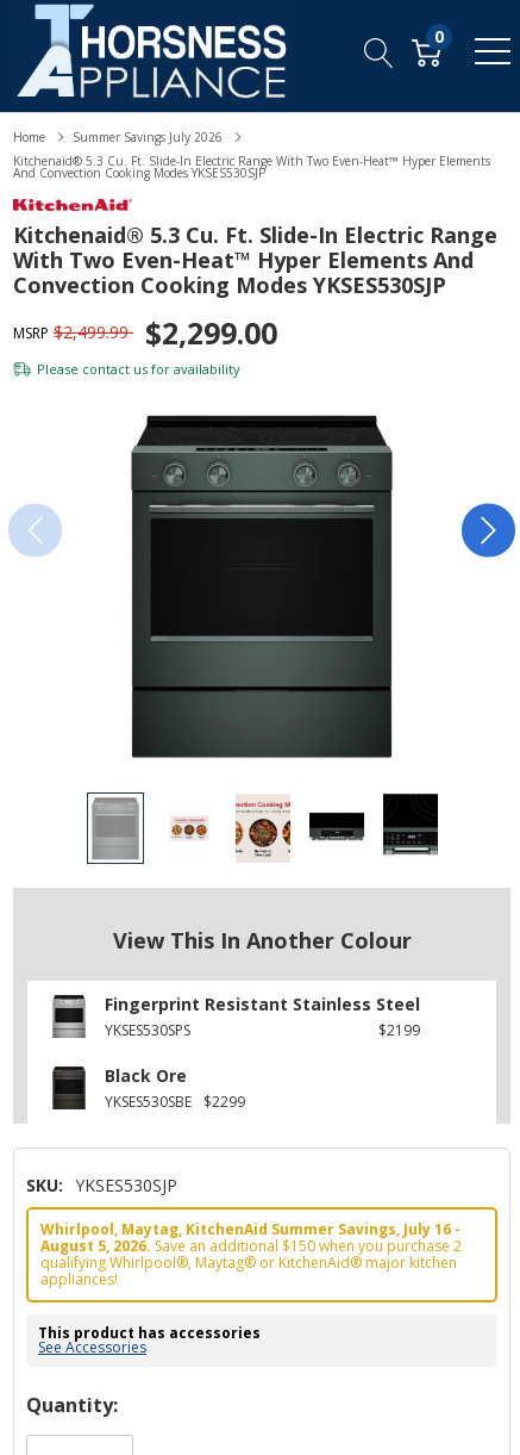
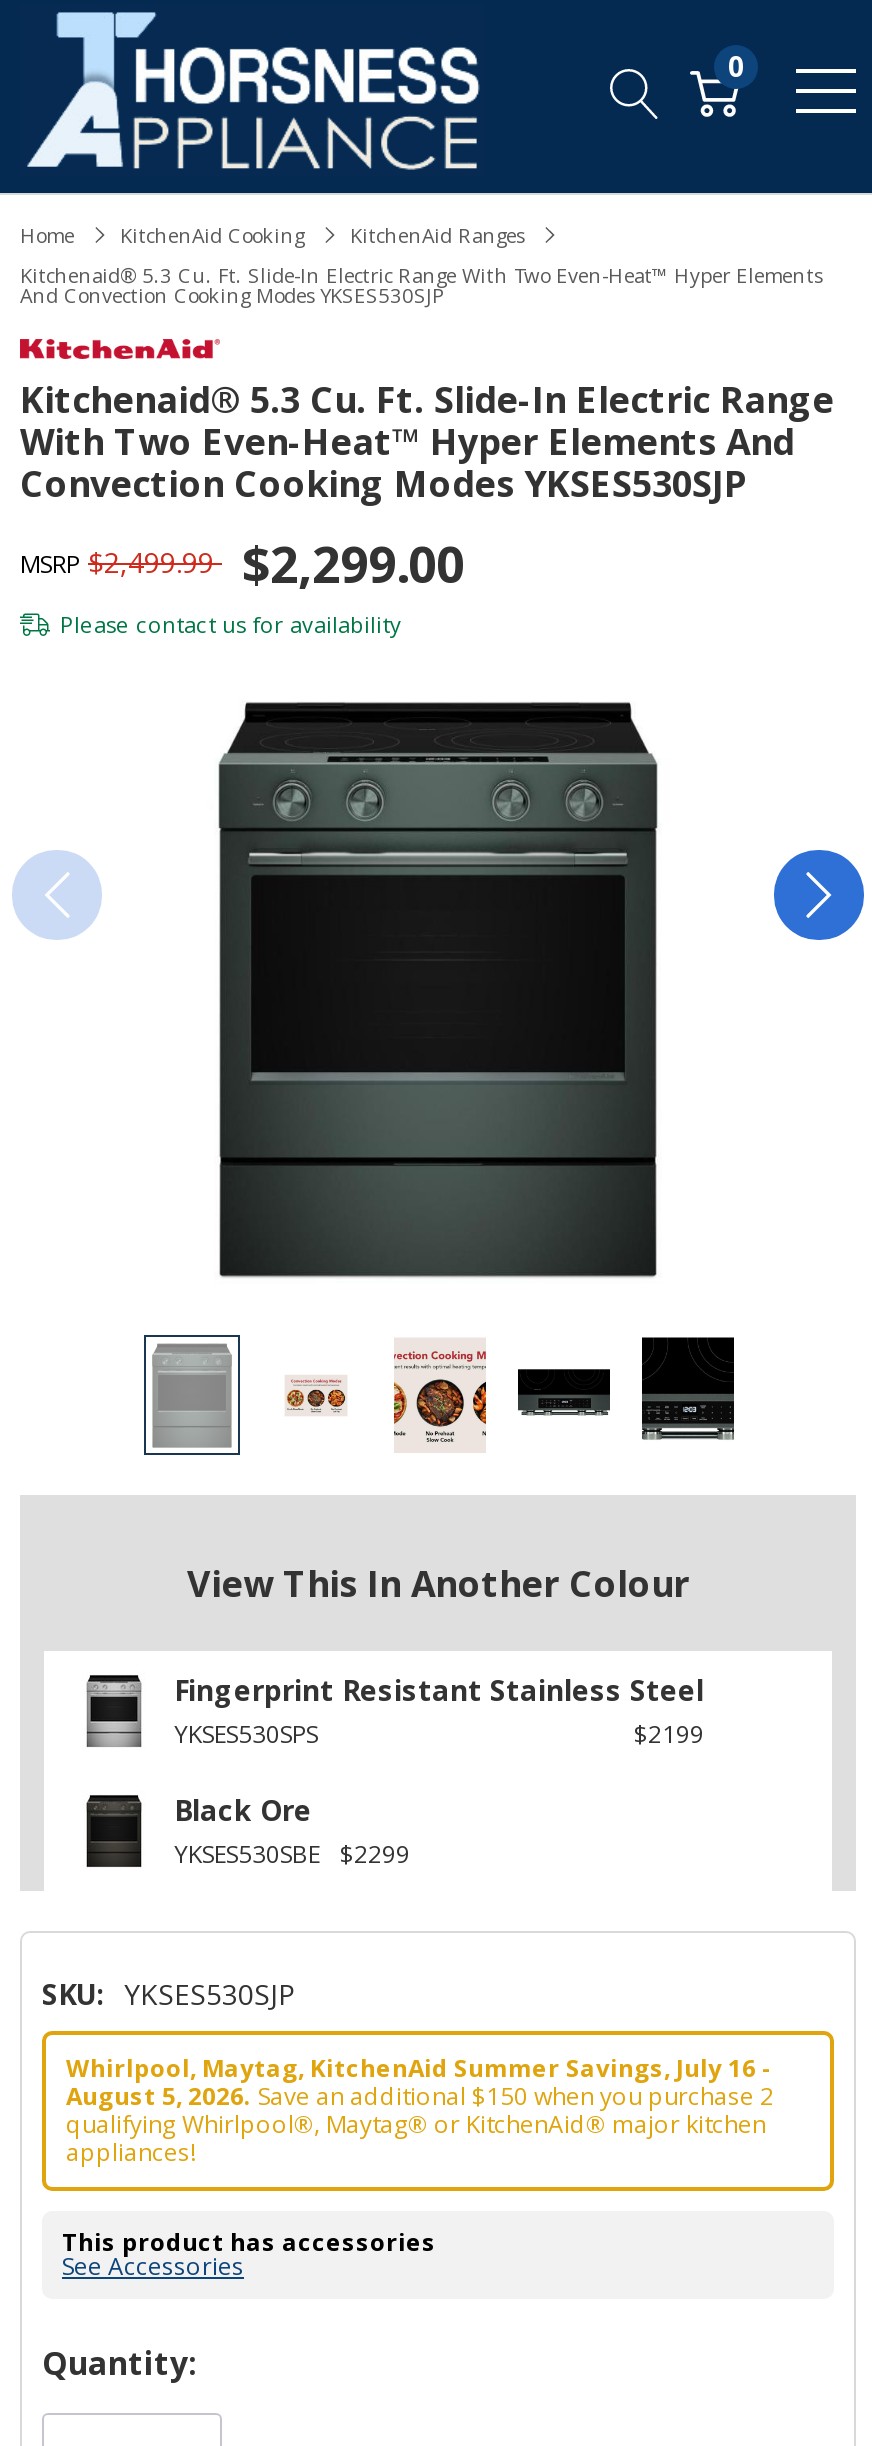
- Summer Savings July 2026
+ KitchenAid Cooking
+ KitchenAid Ranges
